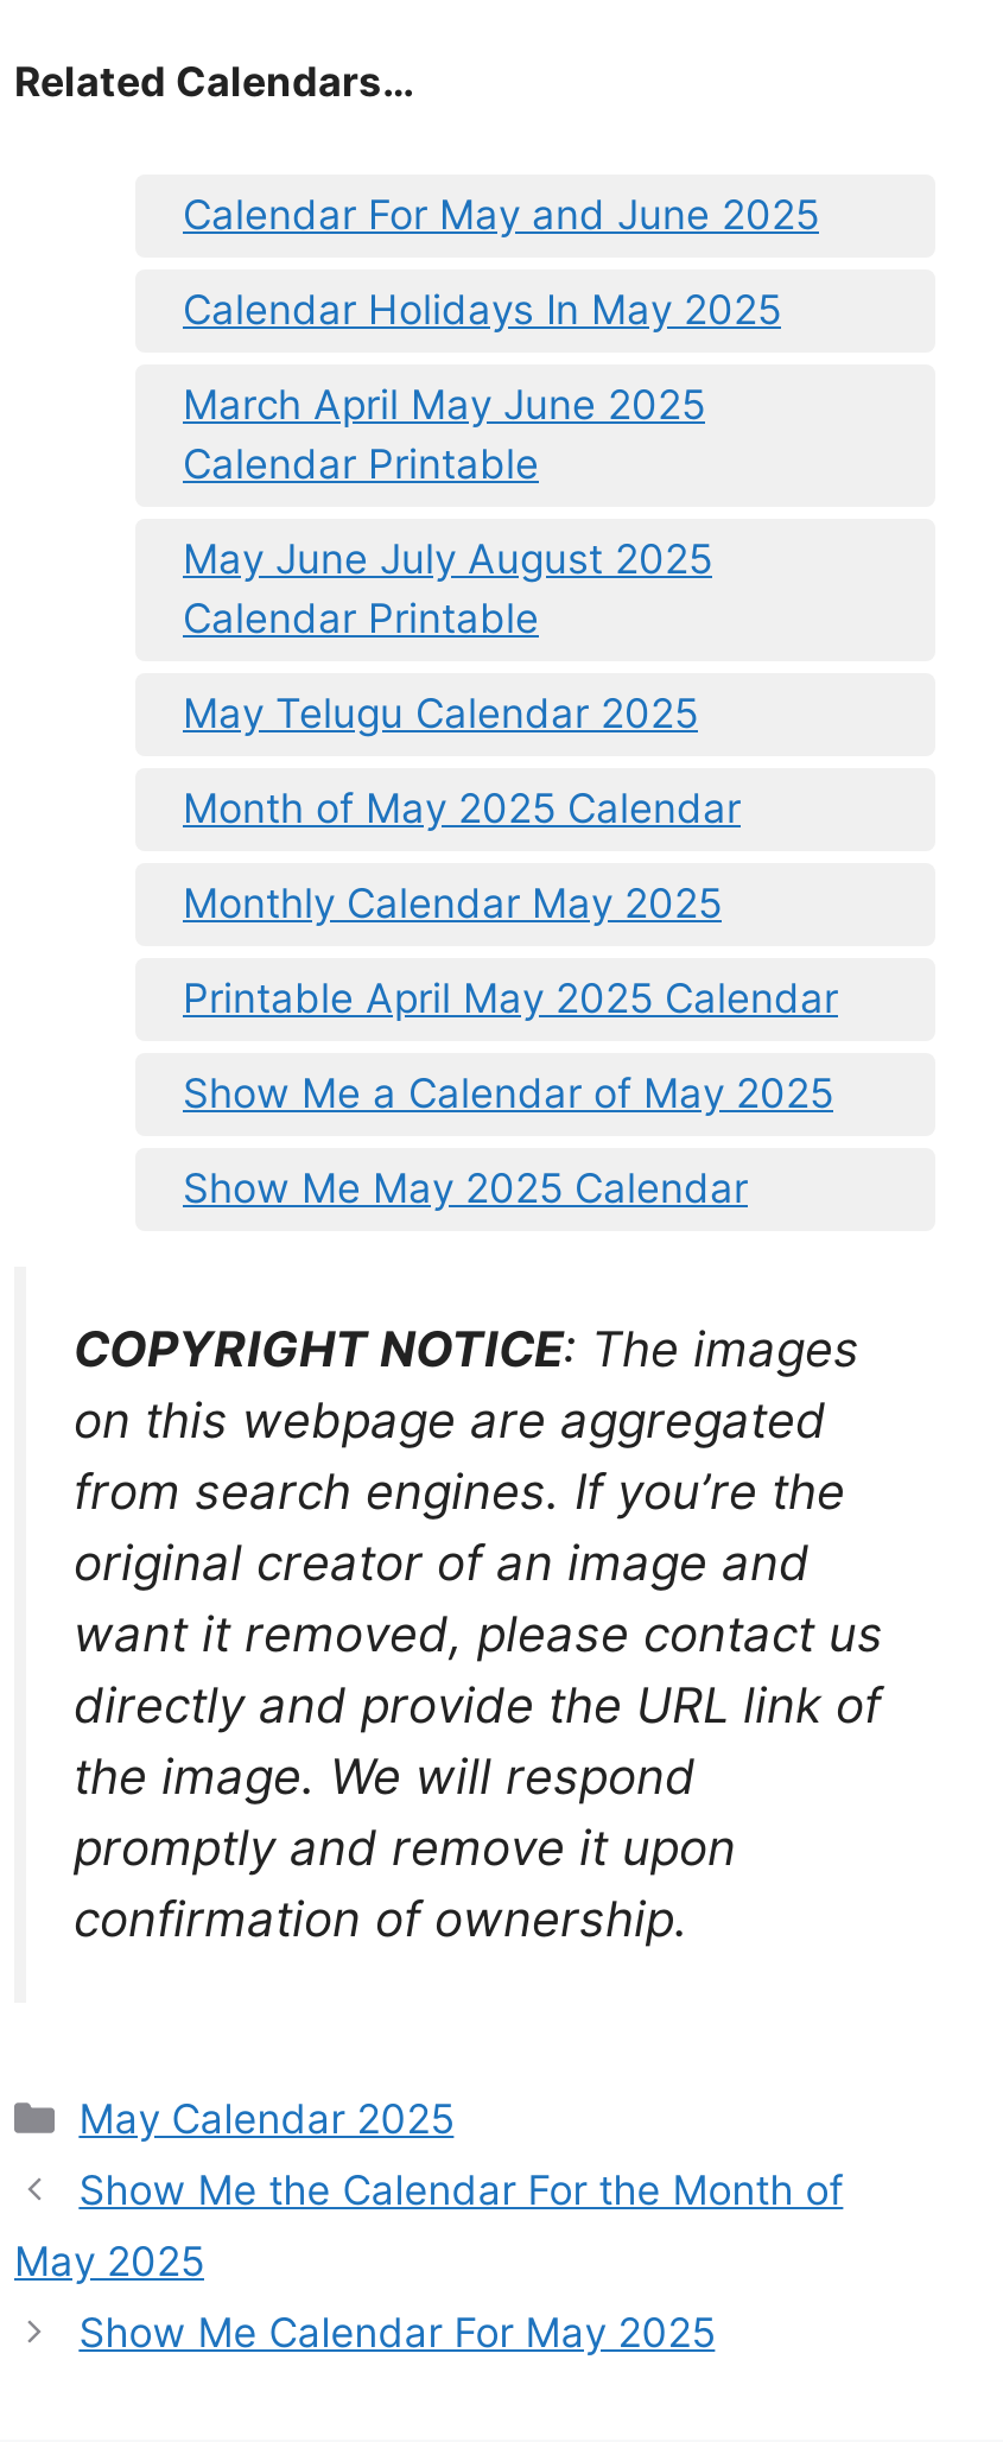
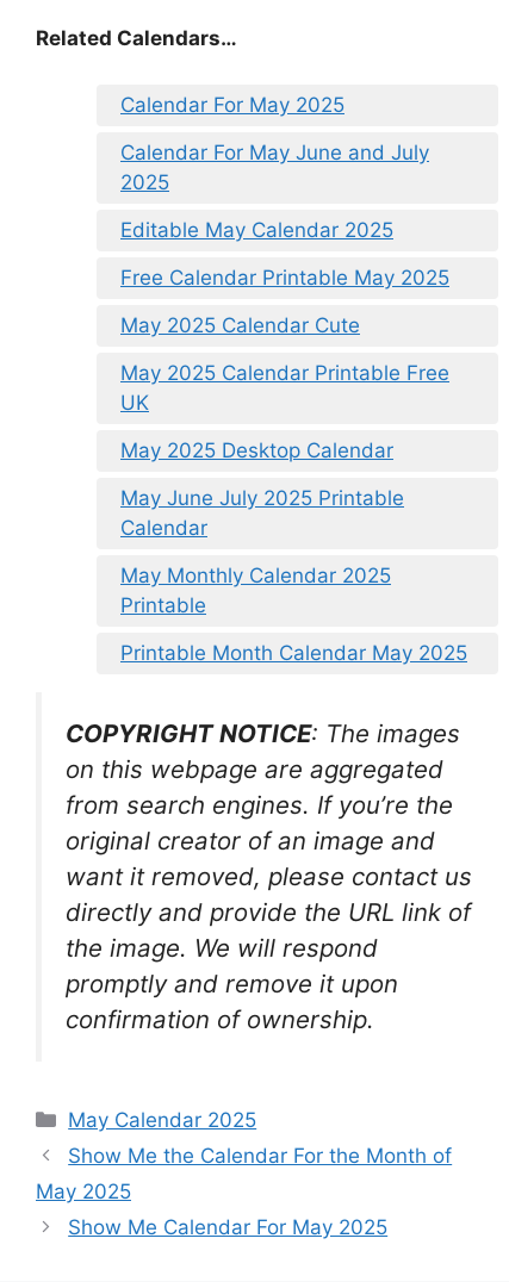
- Calendar For May and June 2025
+ Calendar For May 2025

- Calendar Holidays In May 2025
+ Calendar For May June and July
+ 2025

- March April May June 2025
- Calendar Printable
+ Editable May Calendar 2025

- May June July August 2025
- Calendar Printable
+ Free Calendar Printable May 2025

- May Telugu Calendar 2025
+ May 2025 Calendar Cute

- Month of May 2025 Calendar
+ May 2025 Calendar Printable Free
+ UK

- Monthly Calendar May 2025
+ May 2025 Desktop Calendar

- Printable April May 2025 Calendar
+ May June July 2025 Printable
+ Calendar

- Show Me a Calendar of May 2025
+ May Monthly Calendar 2025
+ Printable

- Show Me May 2025 Calendar
+ Printable Month Calendar May 2025
